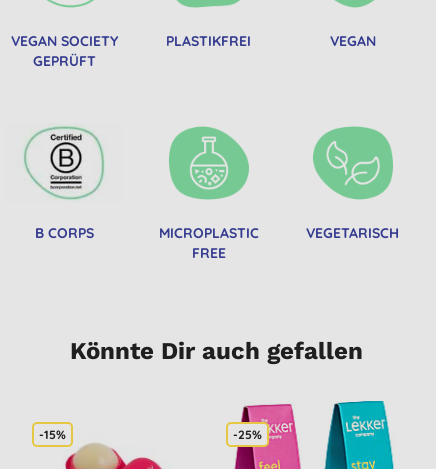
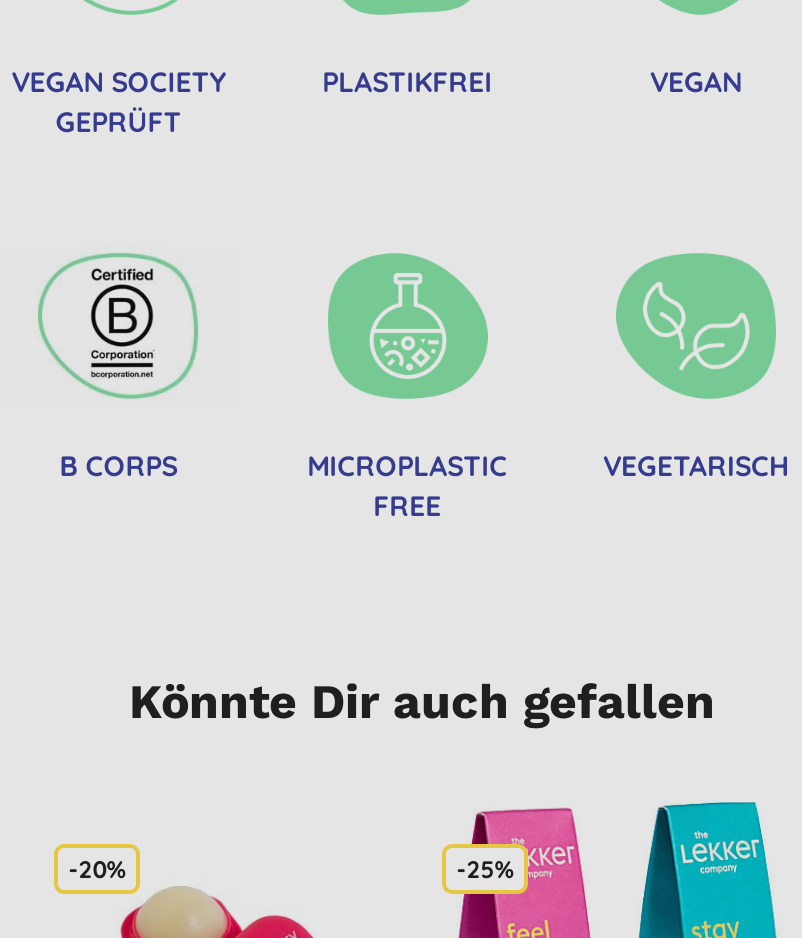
- -15%
+ -20%
